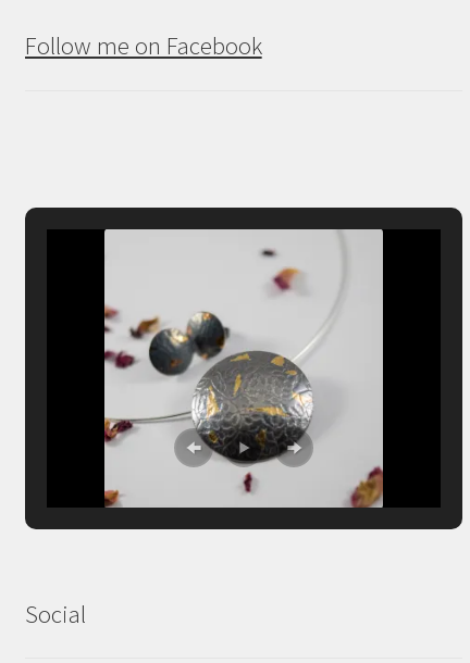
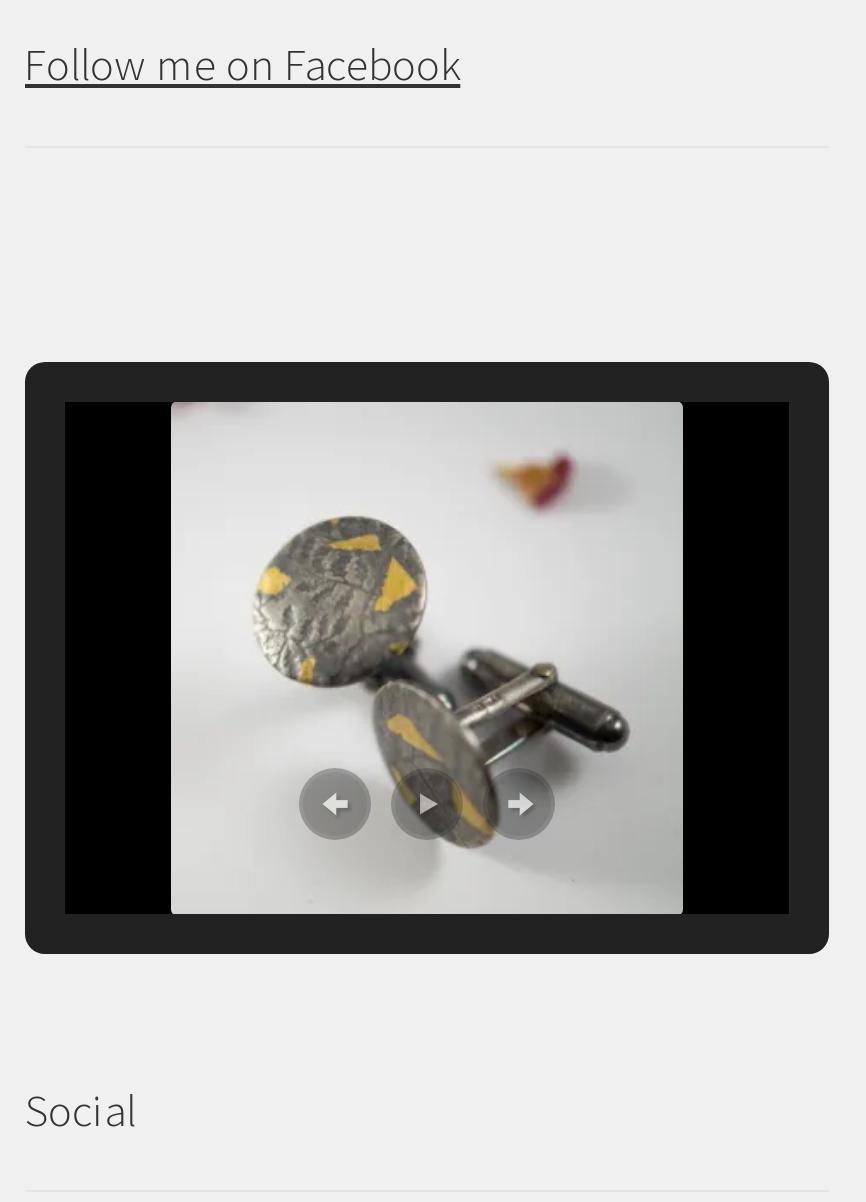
- [image]
+ [image]
